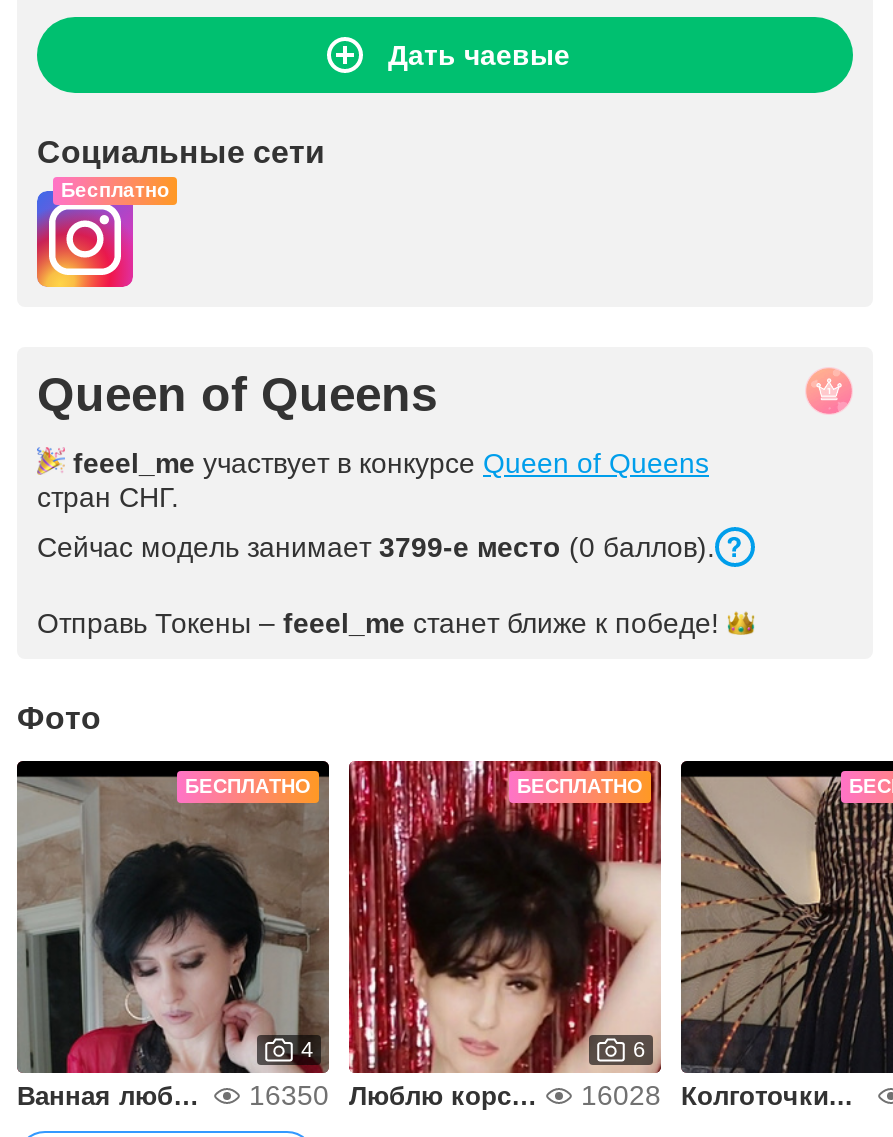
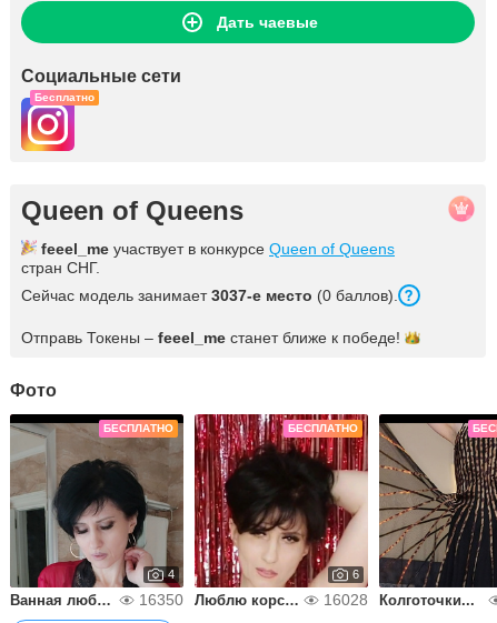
- Сейчас модель занимает 3799-е место (0 баллов).
+ Сейчас модель занимает 3037-е место (0 баллов).
